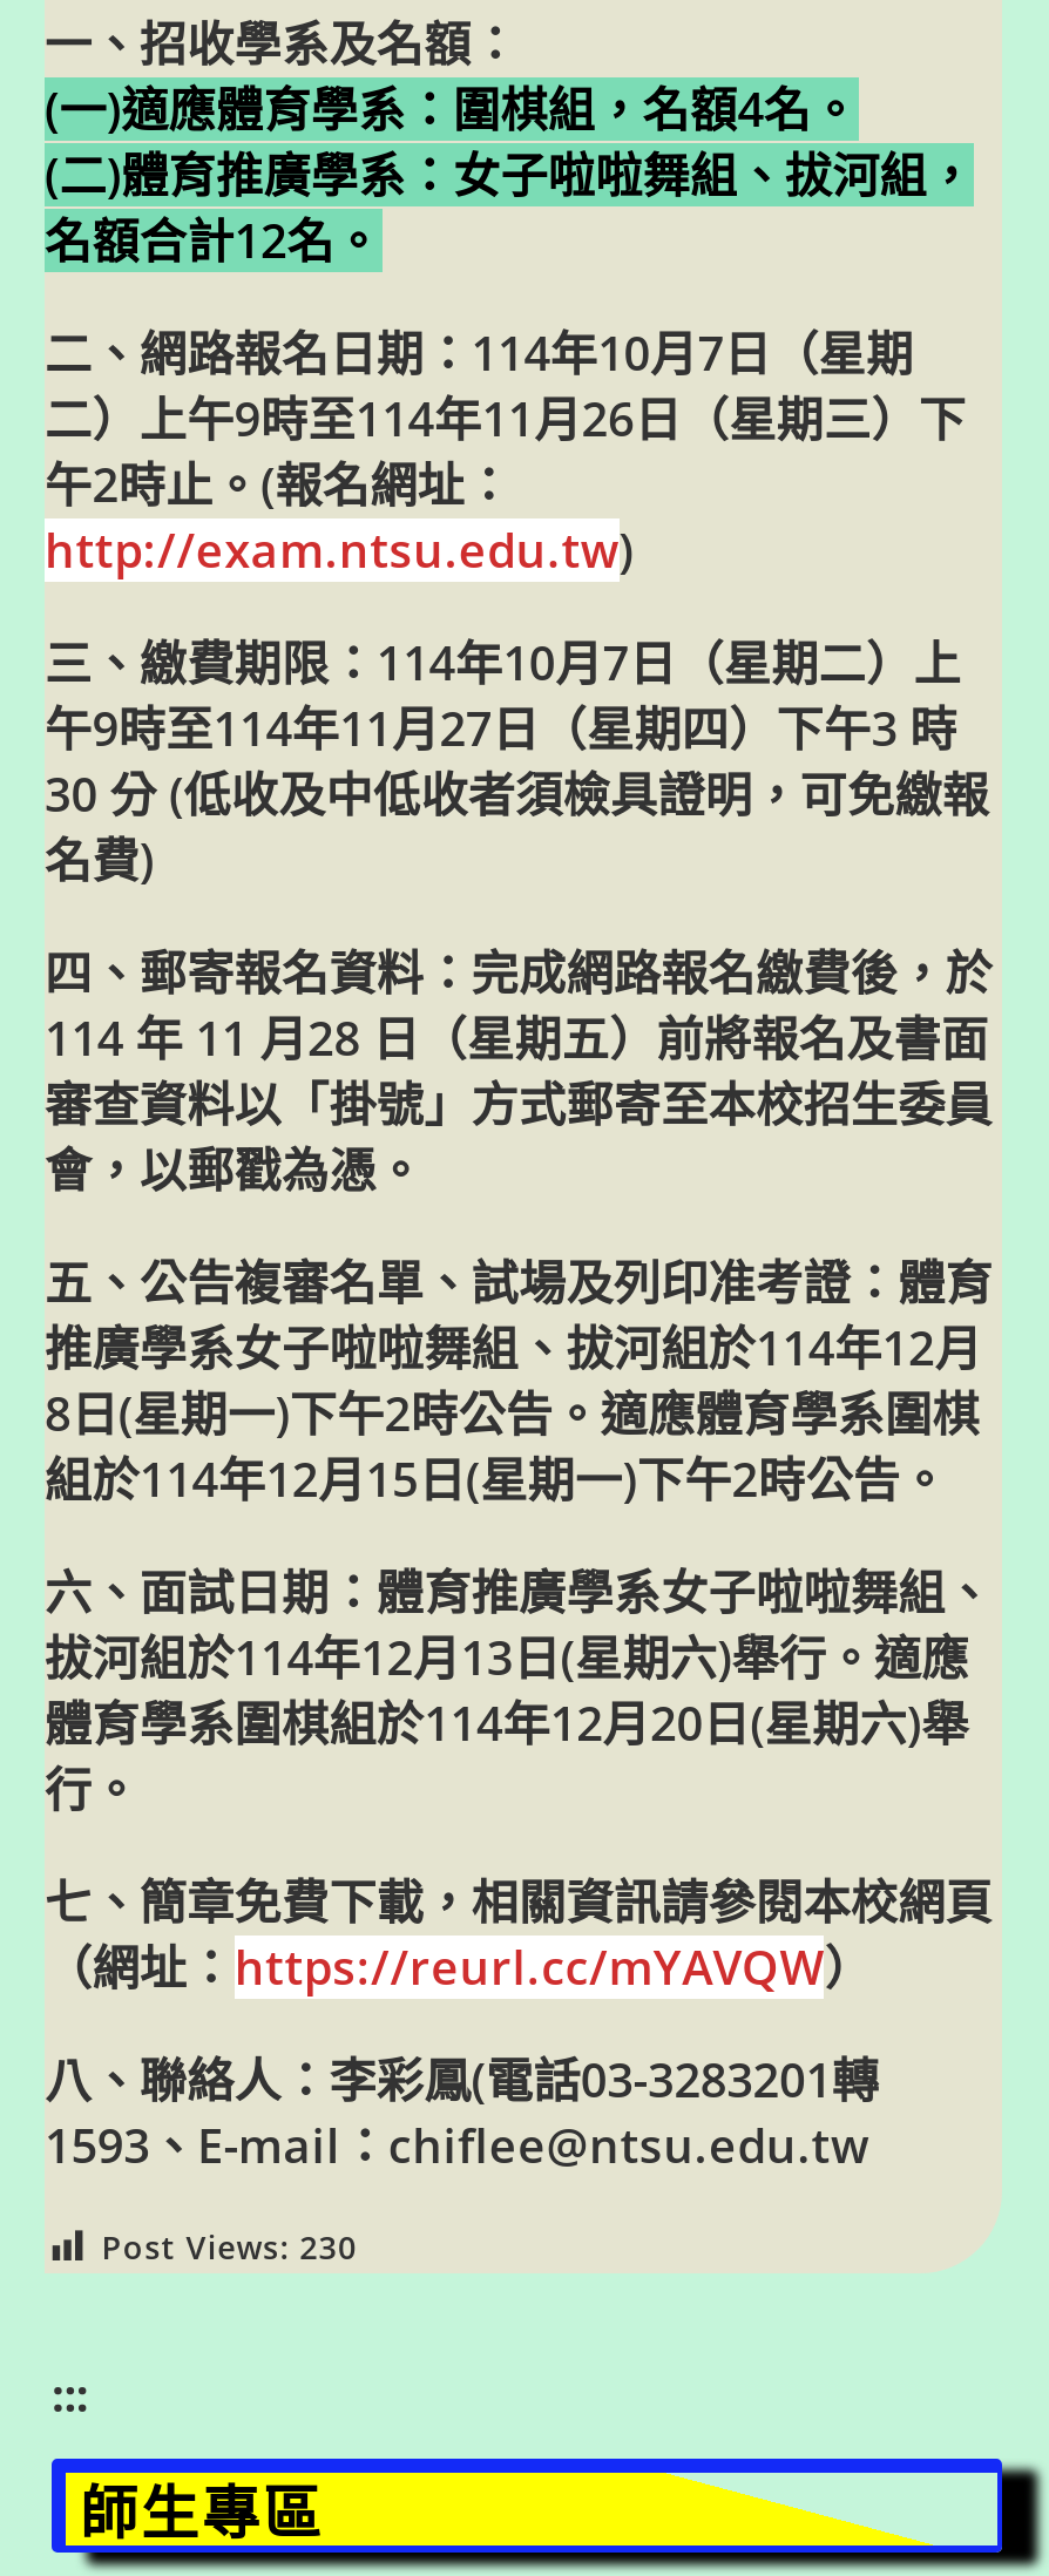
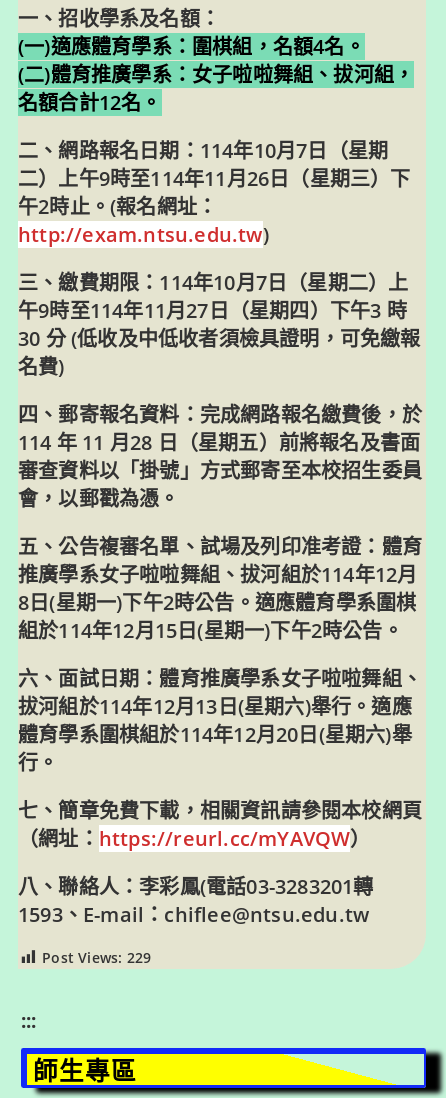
- Post Views: 230
+ Post Views: 229
